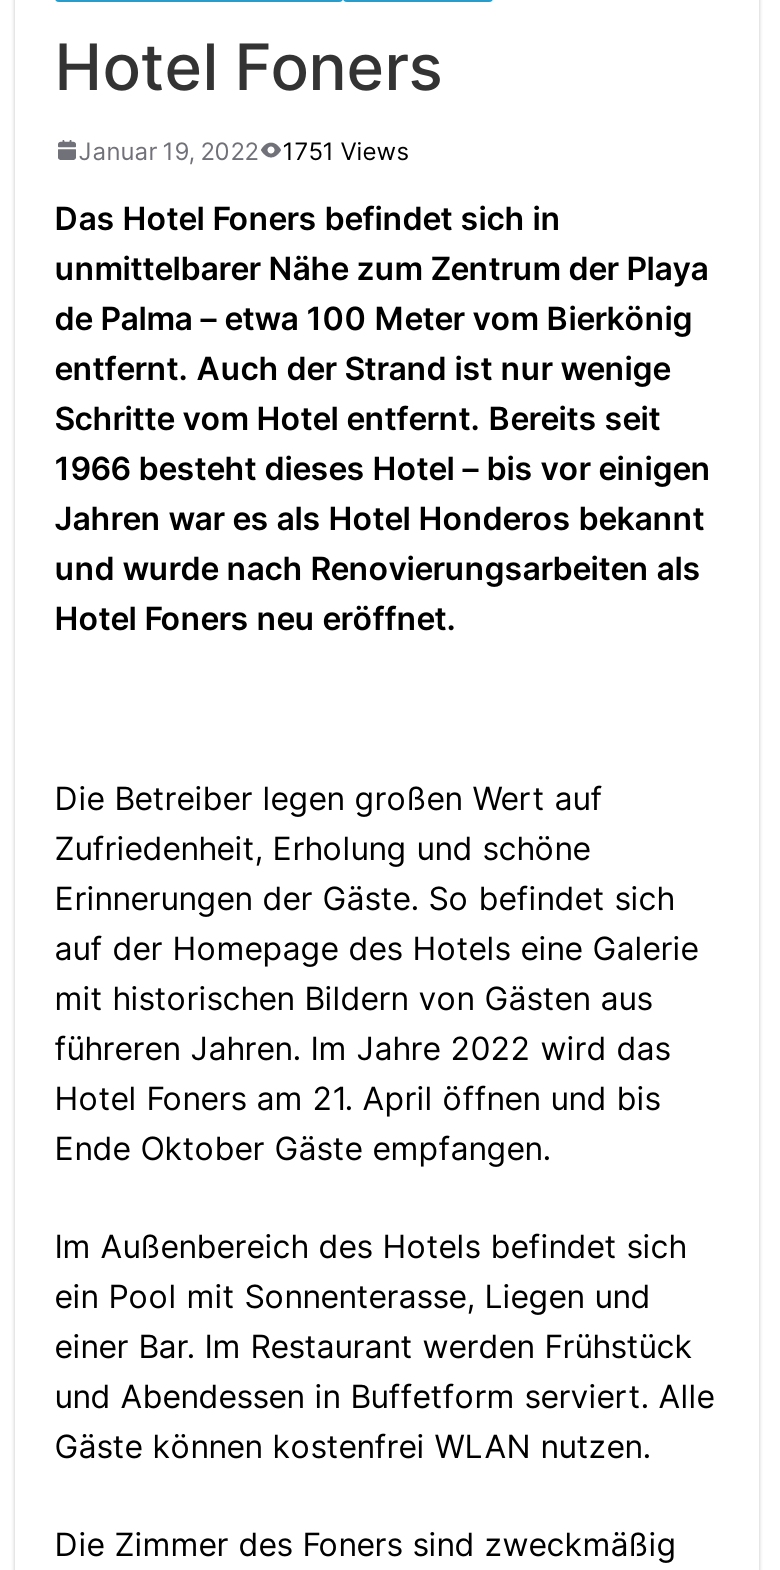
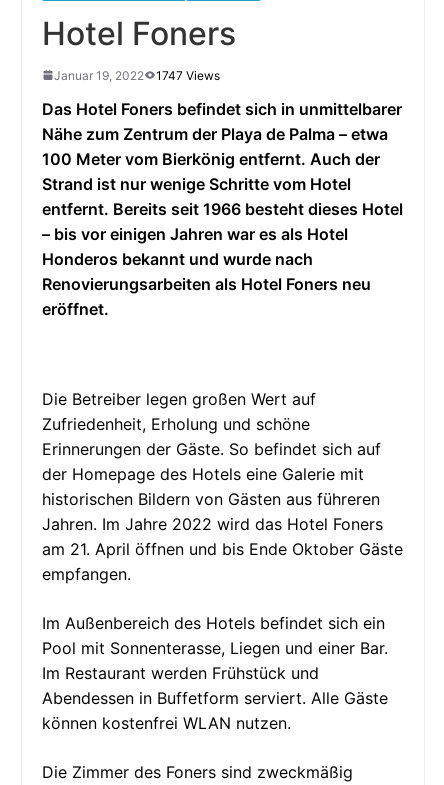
- Januar 19, 2022 1751 Views
+ Januar 19, 2022 1747 Views
